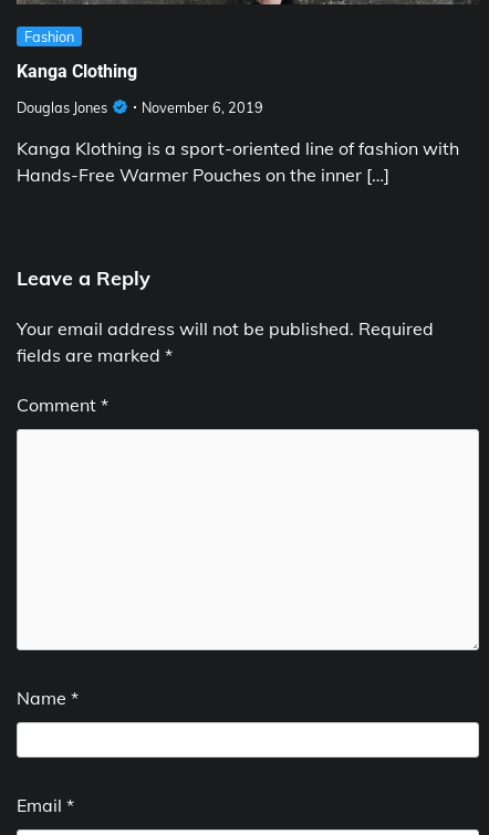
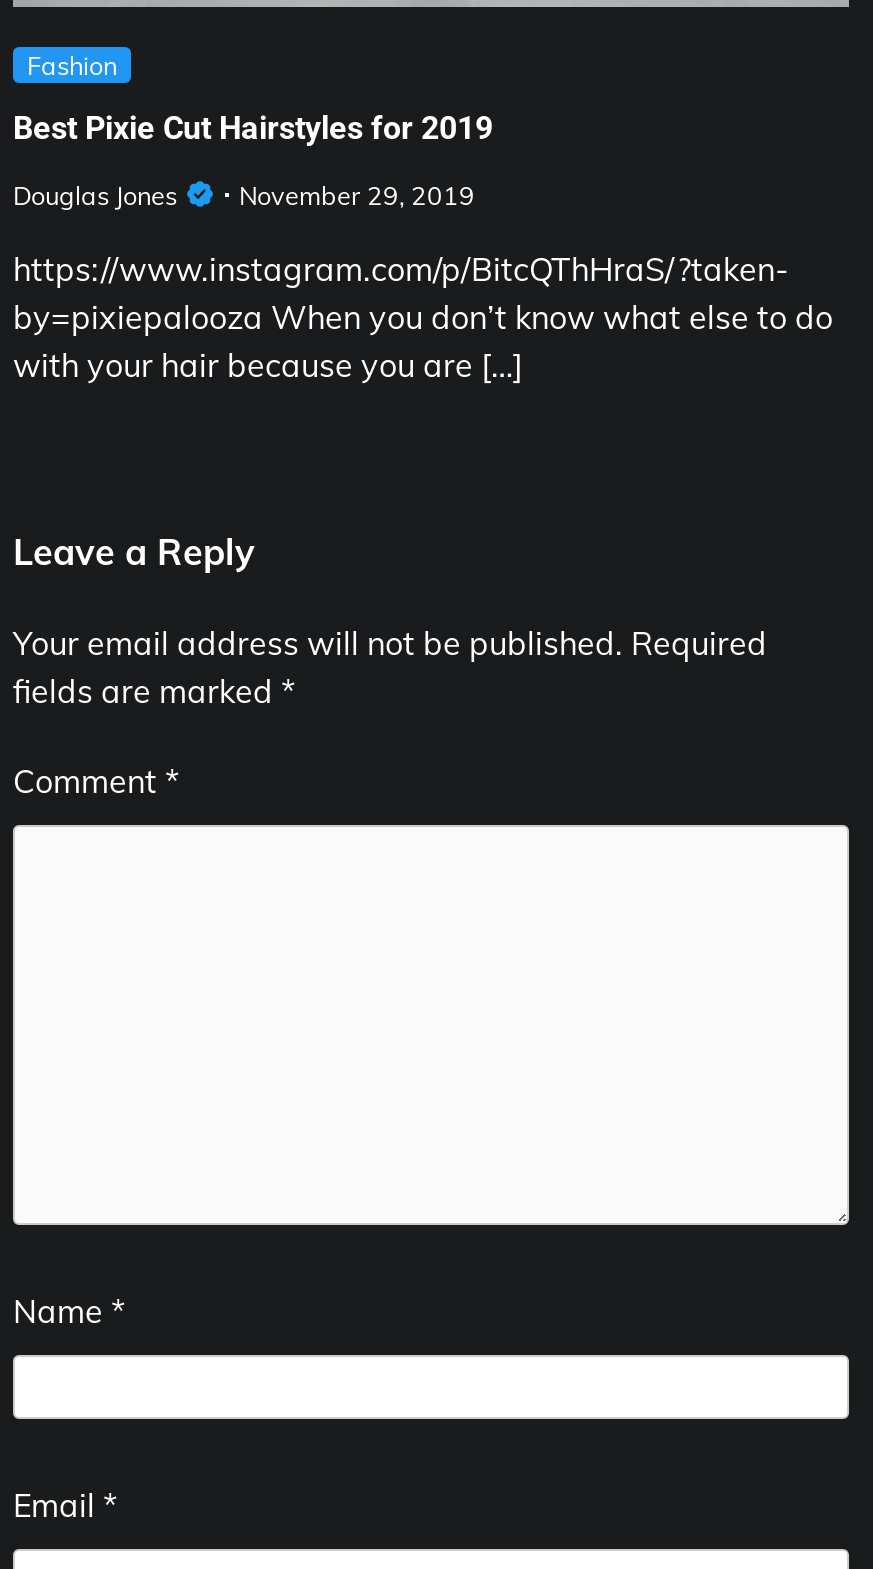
- Kanga Clothing
+ Best Pixie Cut Hairstyles for 2019

- Douglas Jones November 6, 2019
+ Douglas Jones November 29, 2019

- Kanga Klothing is a sport-oriented line of fashion with
- Hands-Free Warmer Pouches on the inner […]
+ https://www.instagram.com/p/BitcQThHraS/?taken-
+ by=pixiepalooza When you don’t know what else to do
+ with your hair because you are […]
